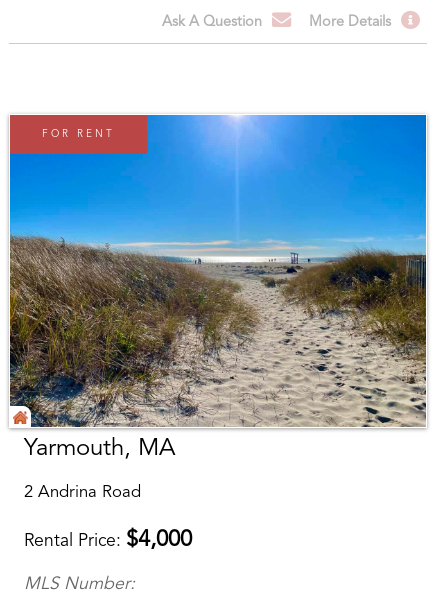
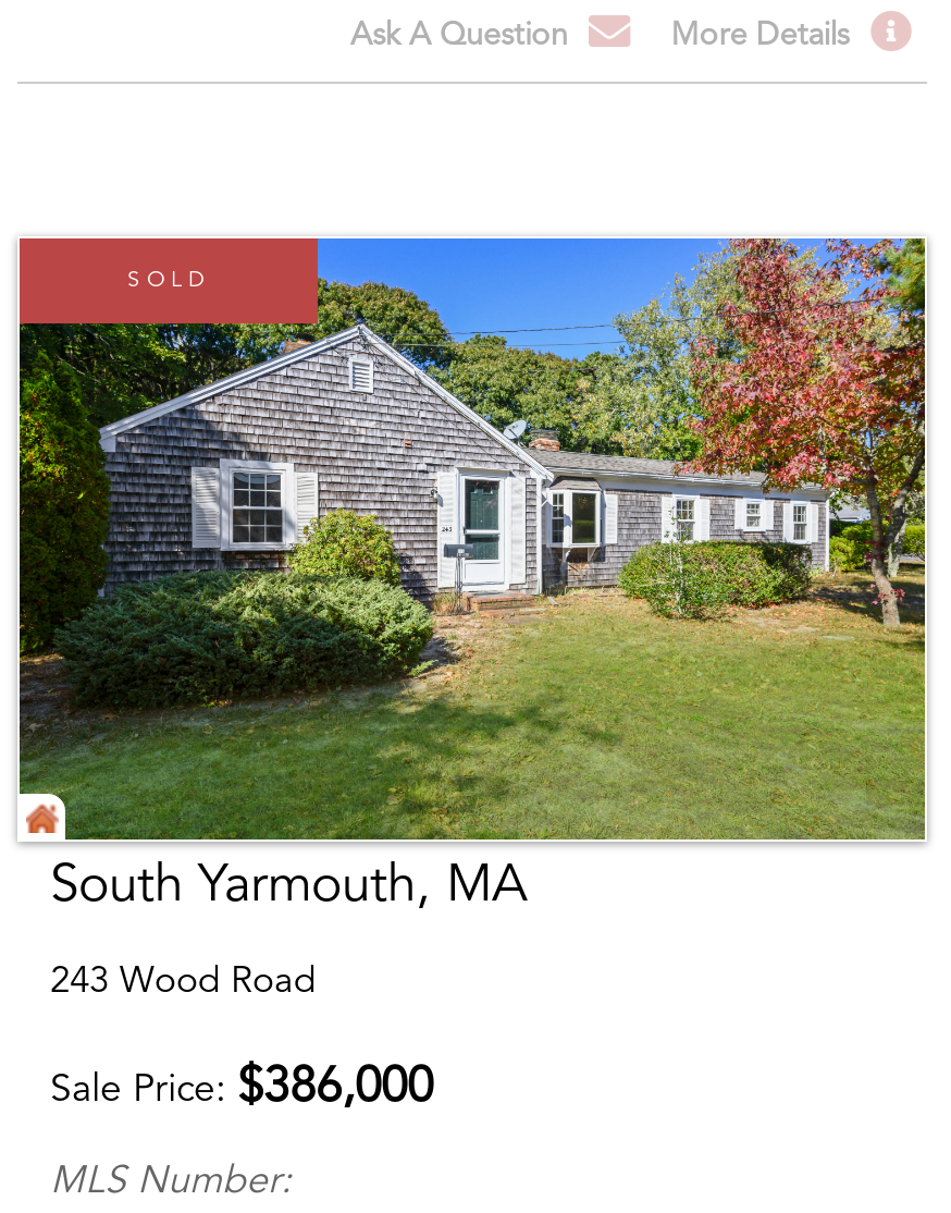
- [image]
- FOR RENT
+ [image]
+ SOLD

- Yarmouth, MA
+ South Yarmouth, MA

- 2 Andrina Road
+ 243 Wood Road

- Rental Price $4,000
+ Sale Price $386,000
